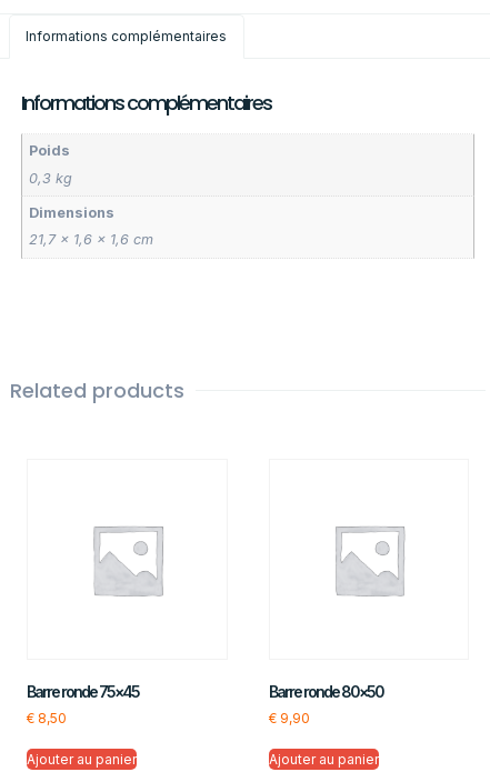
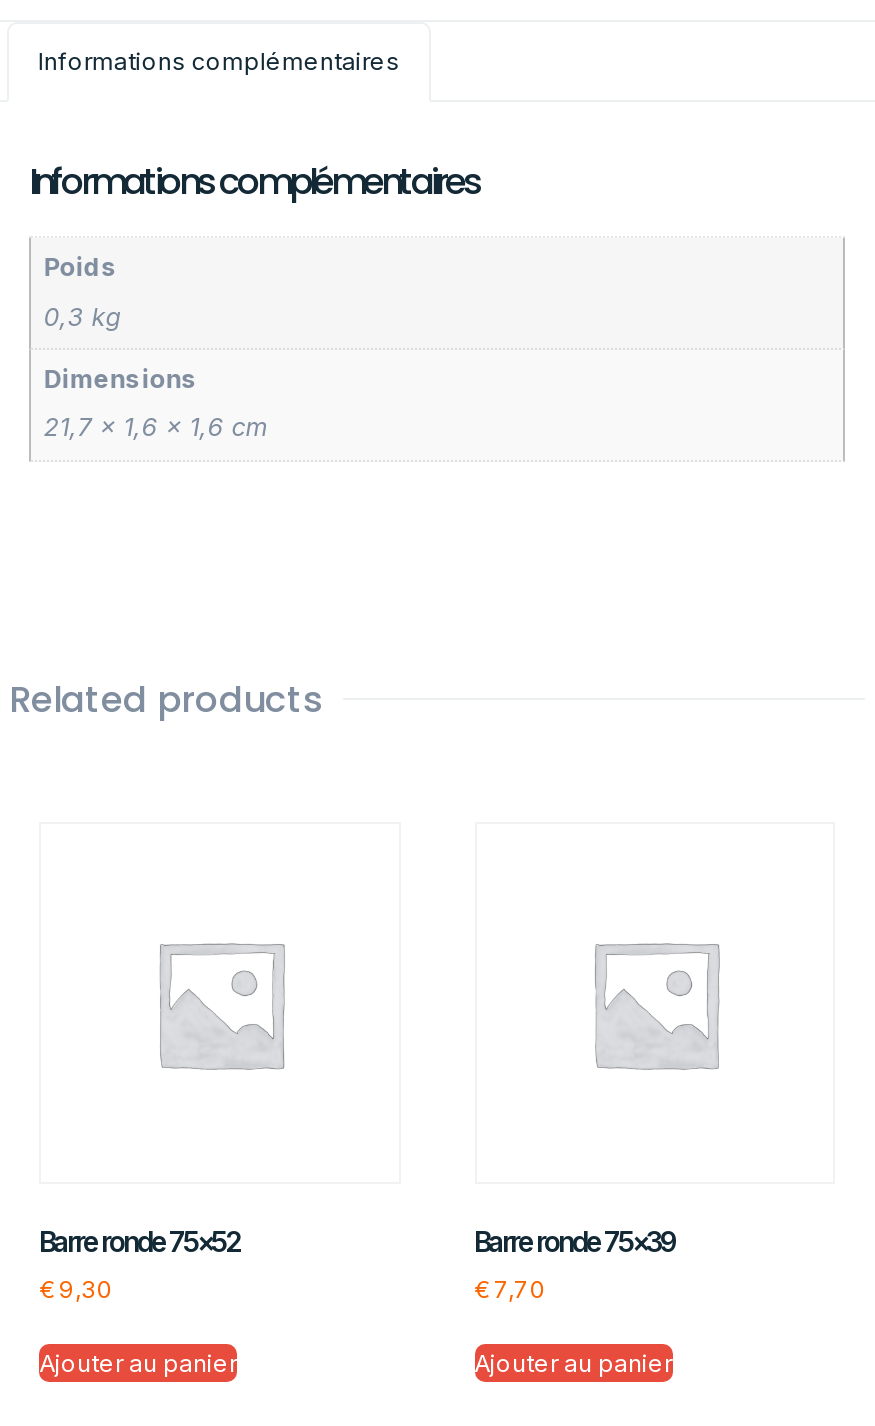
- Barre ronde 75×45
+ Barre ronde 75×52

- Barre ronde 80×50
+ Barre ronde 75×39

- €8,50
+ €9,30

- €9,90
+ €7,70
